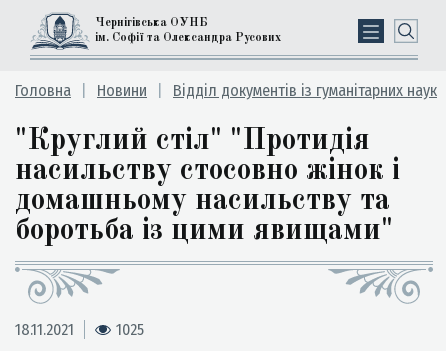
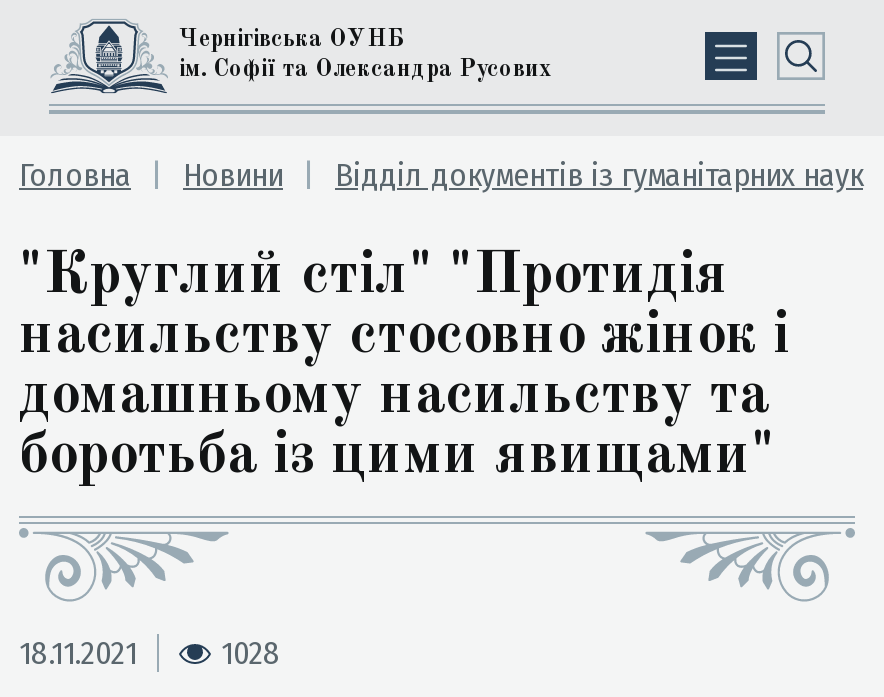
- 1025
+ 1028
